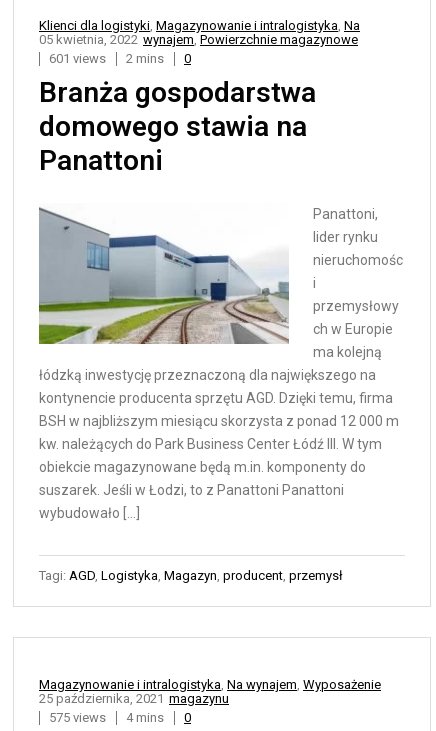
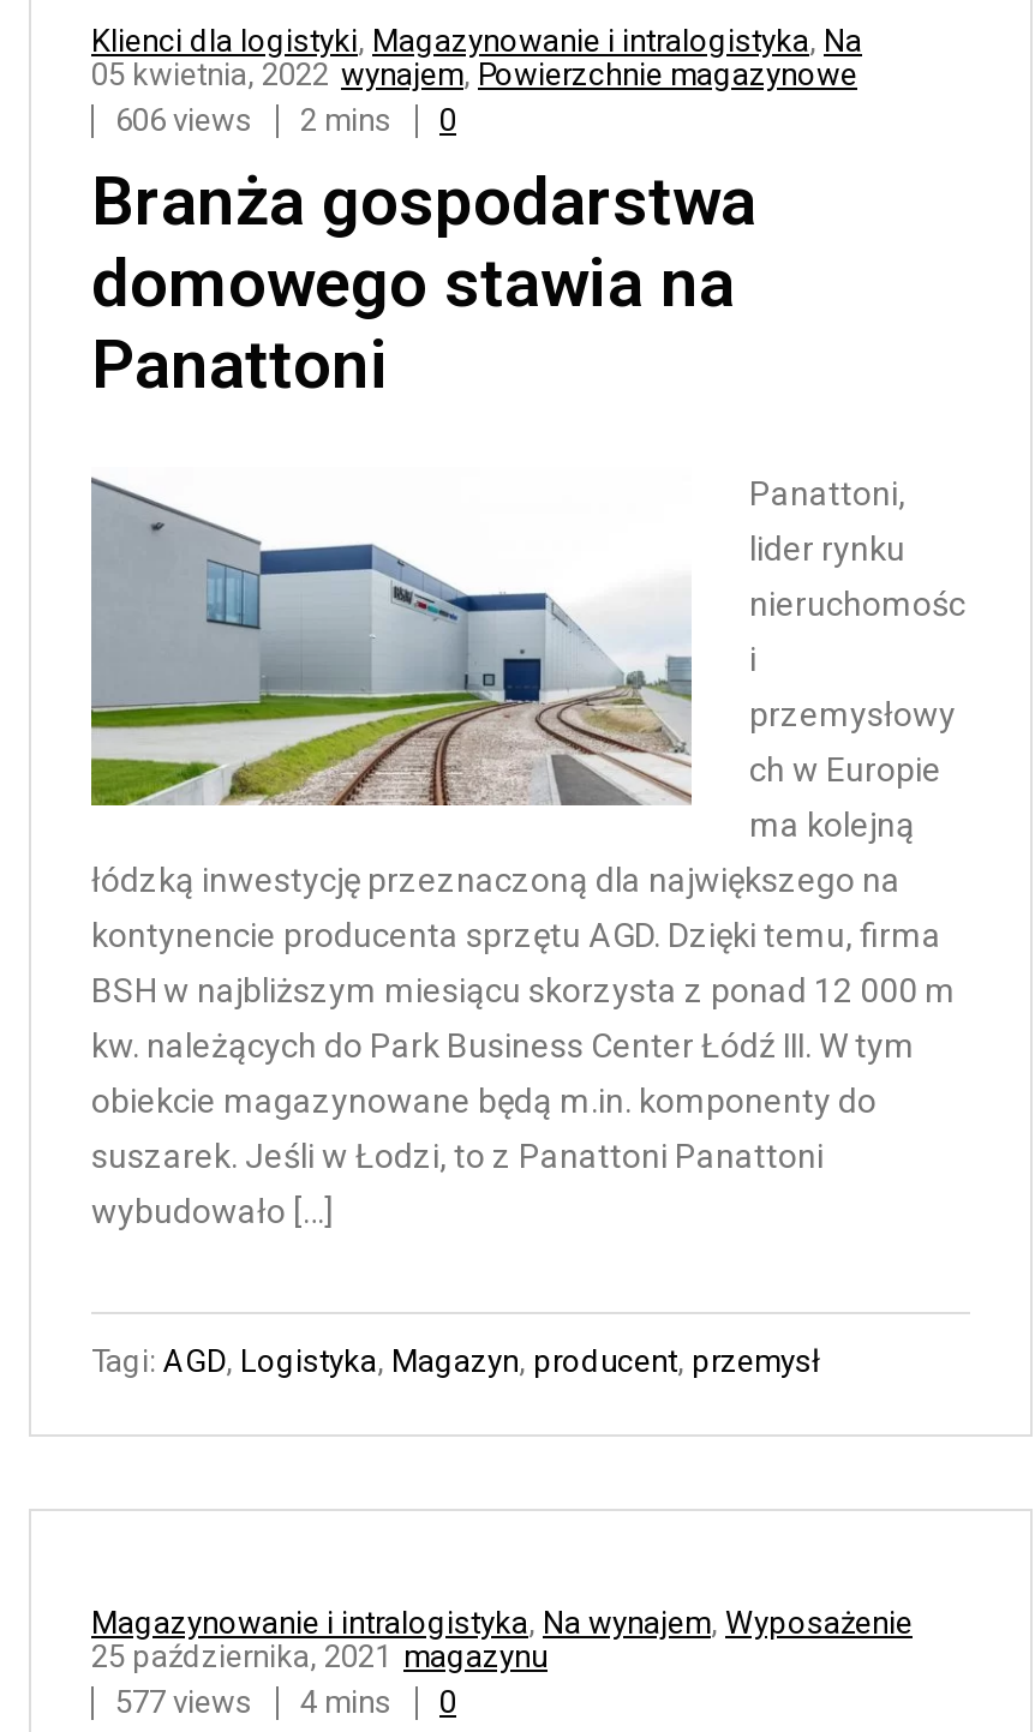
- 601 views 2 mins 0
+ 606 views 2 mins 0

- 575 views 4 mins 0
+ 577 views 4 mins 0
